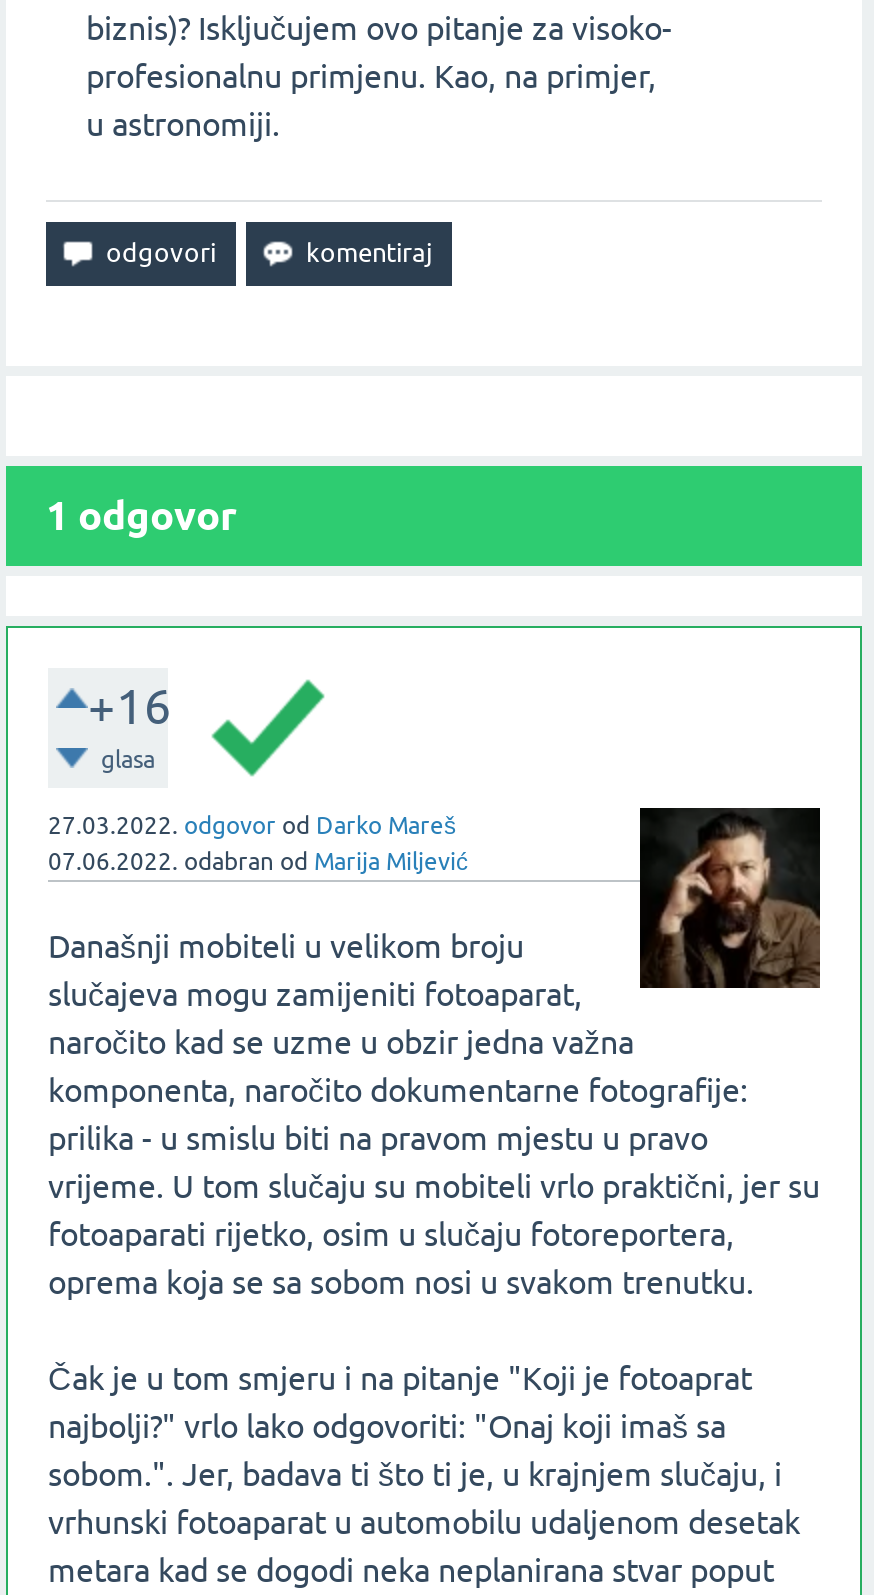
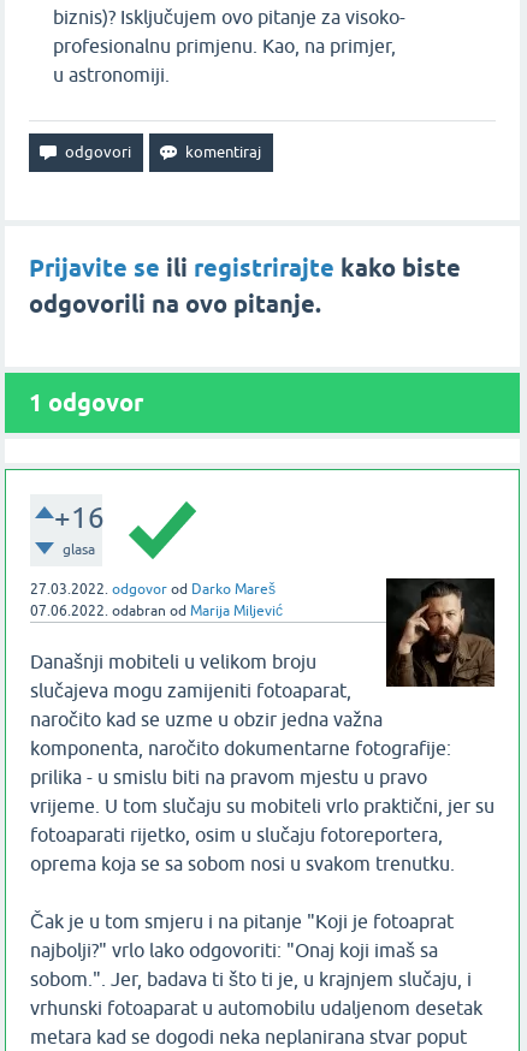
+ Prijavite se ili registrirajte kako biste
+ odgovorili na ovo pitanje.
